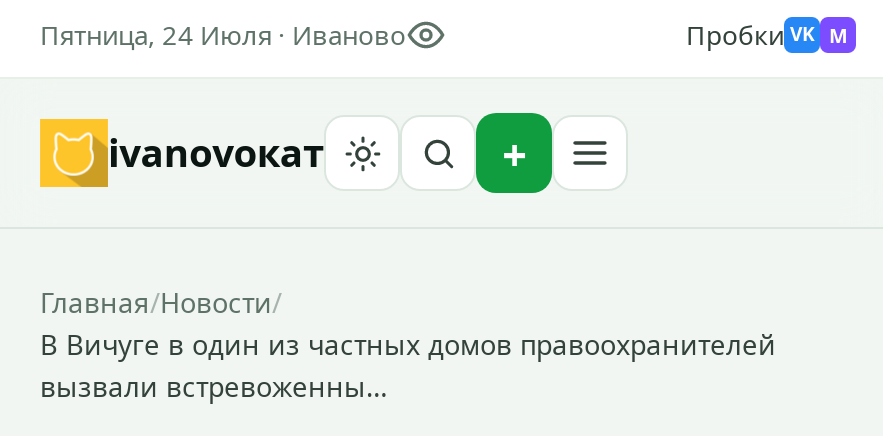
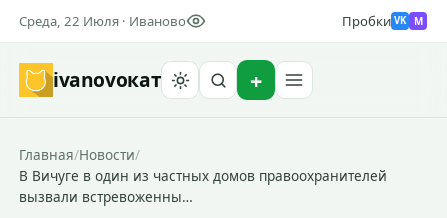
- Пятница, 24 Июля · Иваново
+ Среда, 22 Июля · Иваново
